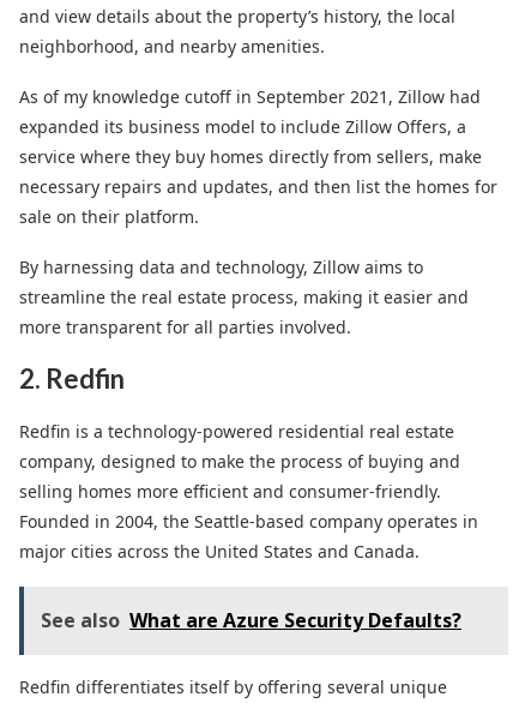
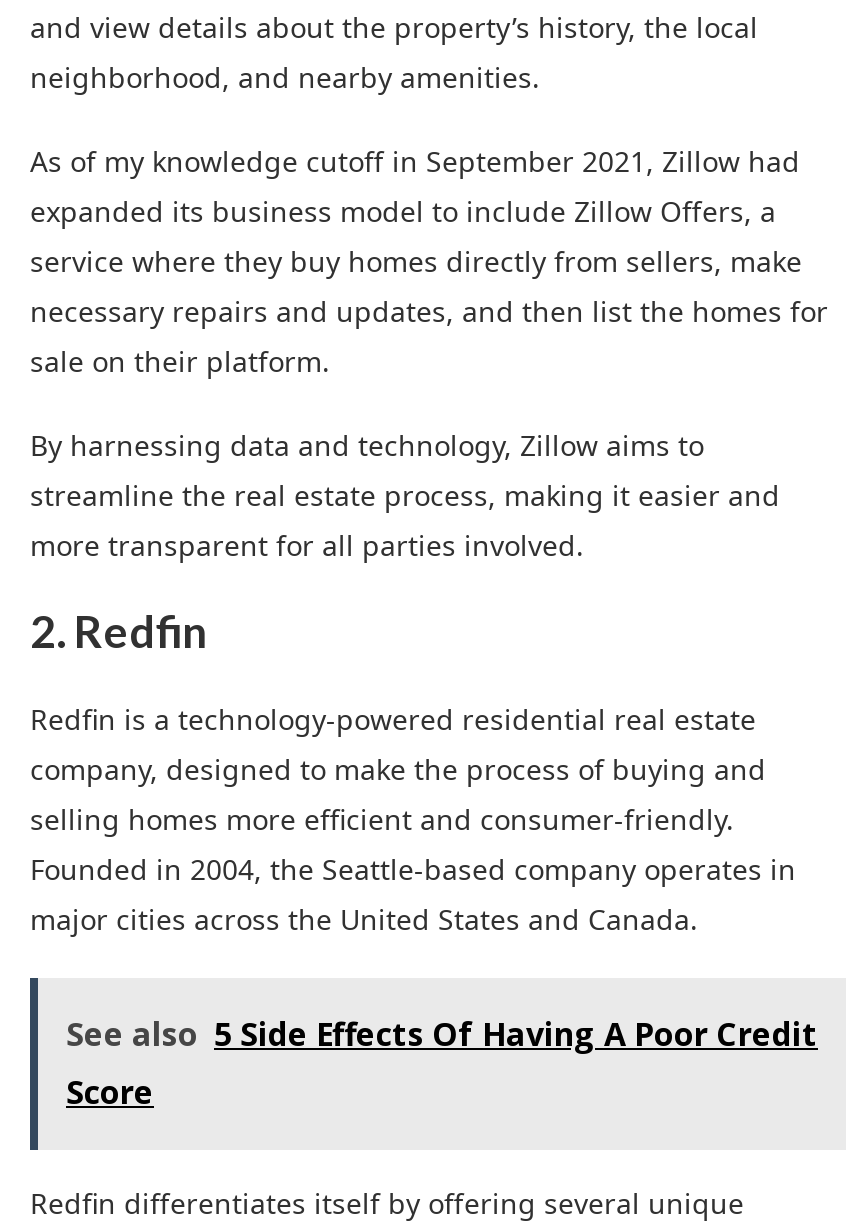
- See also What are Azure Security Defaults?
+ See also 5 Side Effects Of Having A Poor Credit
+ Score
